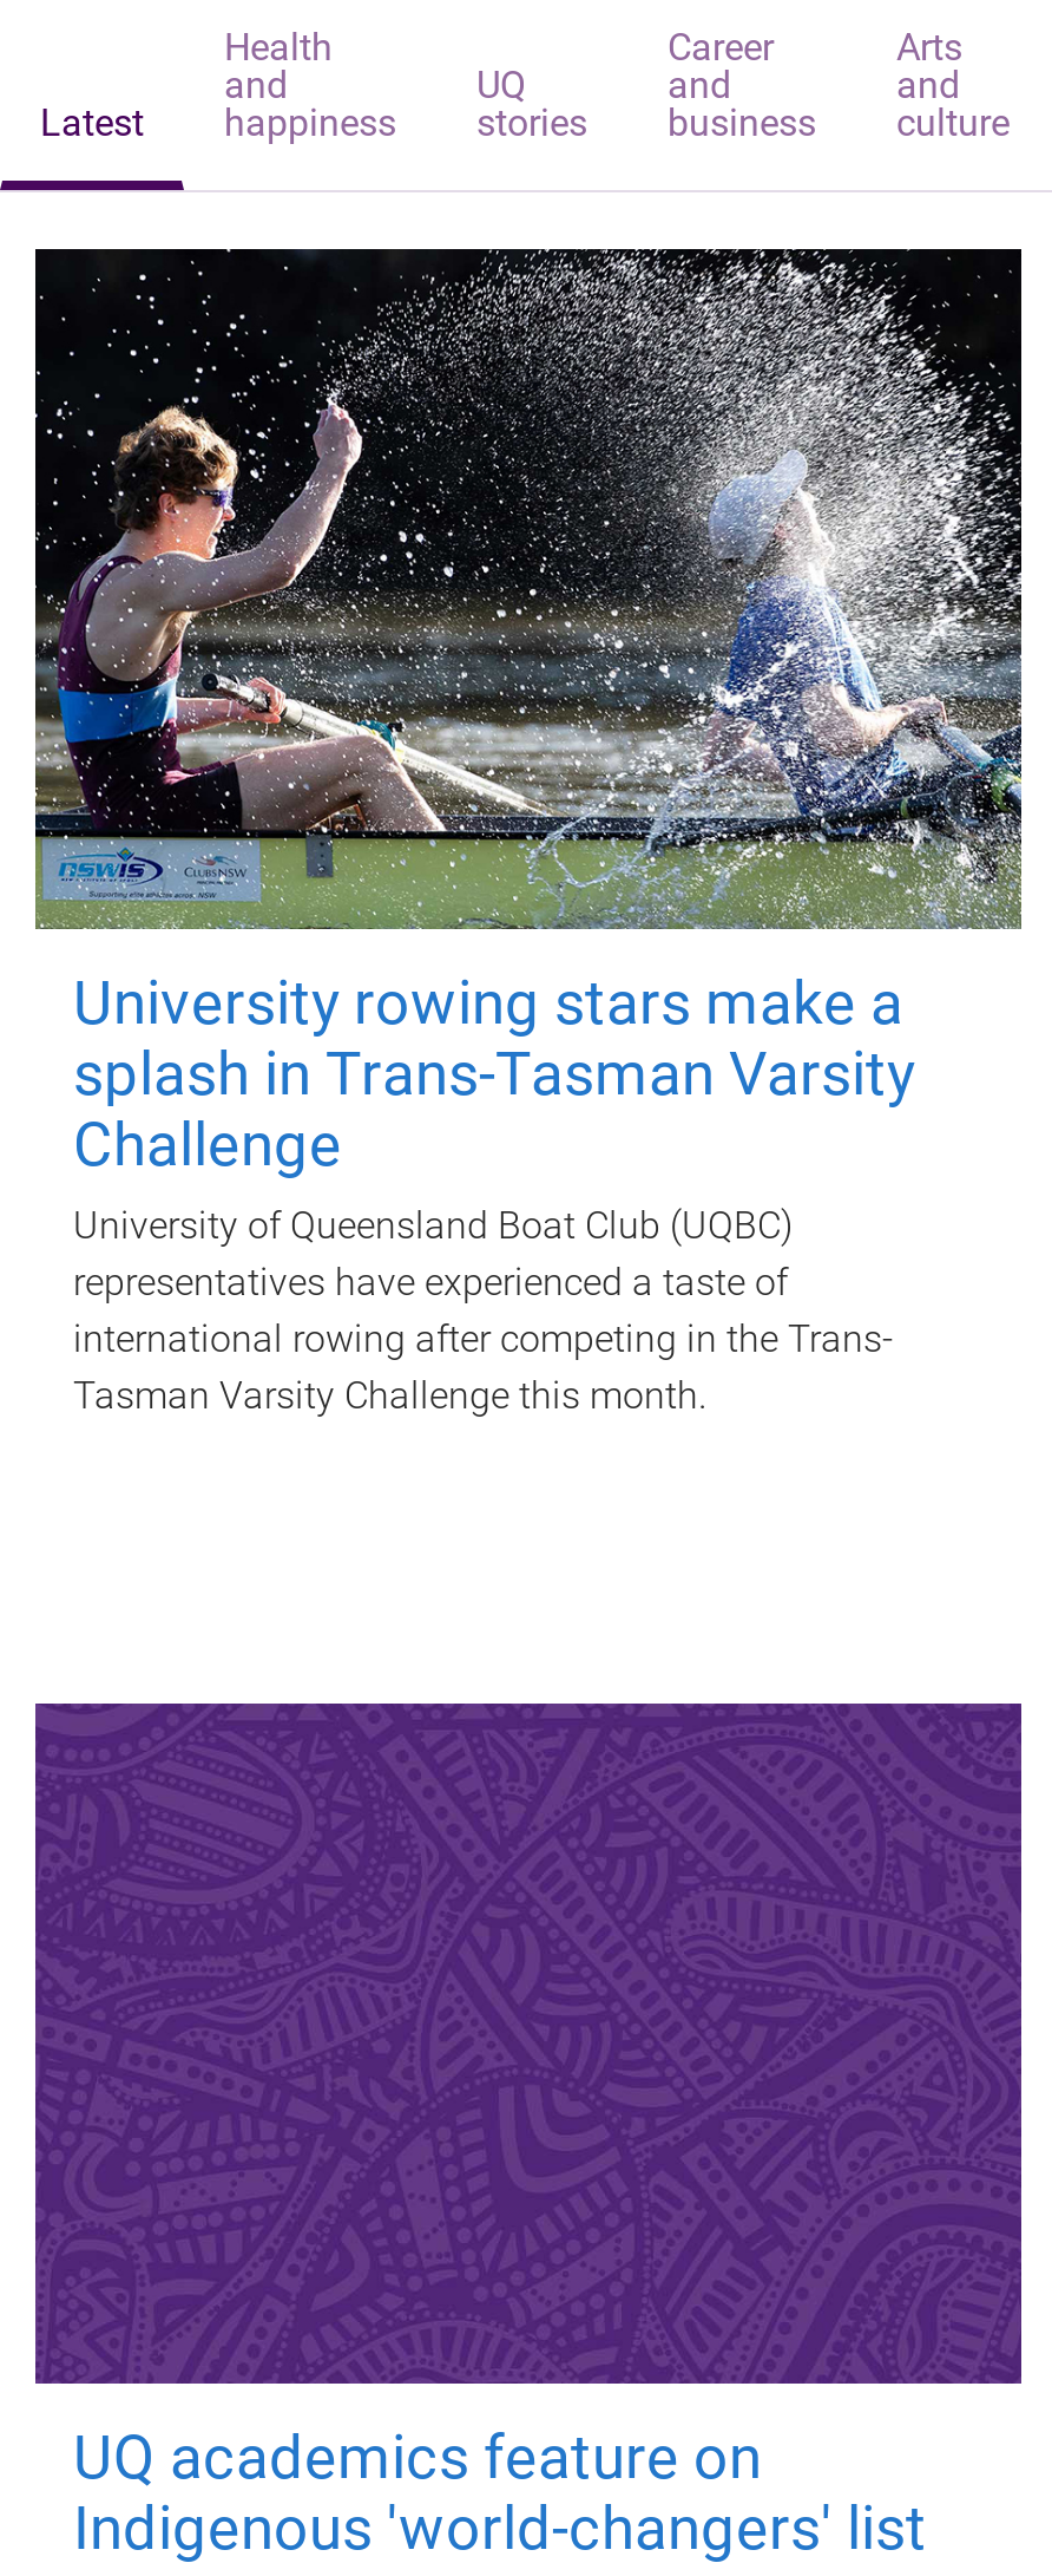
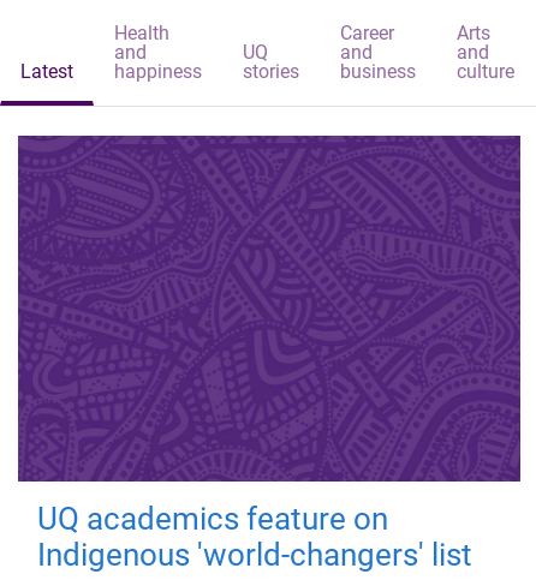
- [image]
- University rowing stars make a
- splash in Trans-Tasman Varsity
- Challenge
- University of Queensland Boat Club (UQBC)
- representatives have experienced a taste of
- international rowing after competing in the Trans-
- Tasman Varsity Challenge this month.
